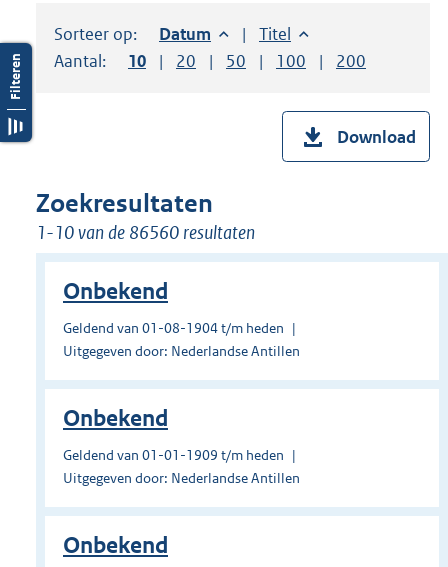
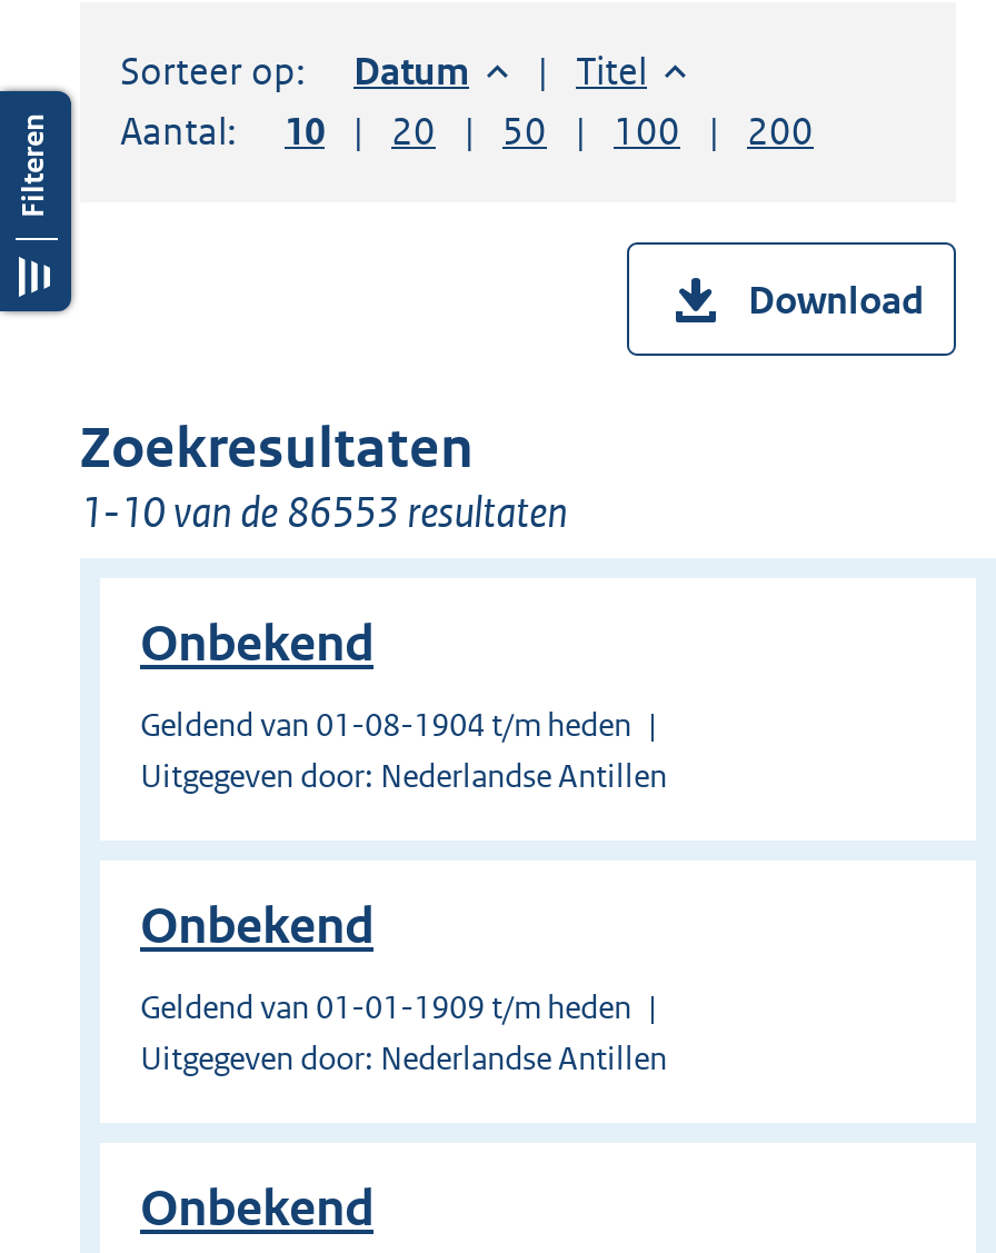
- 1-10 van de 86560 resultaten
+ 1-10 van de 86553 resultaten
